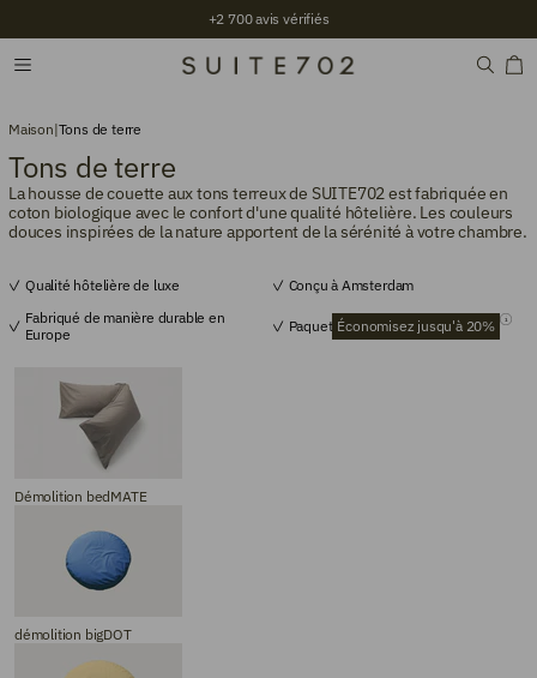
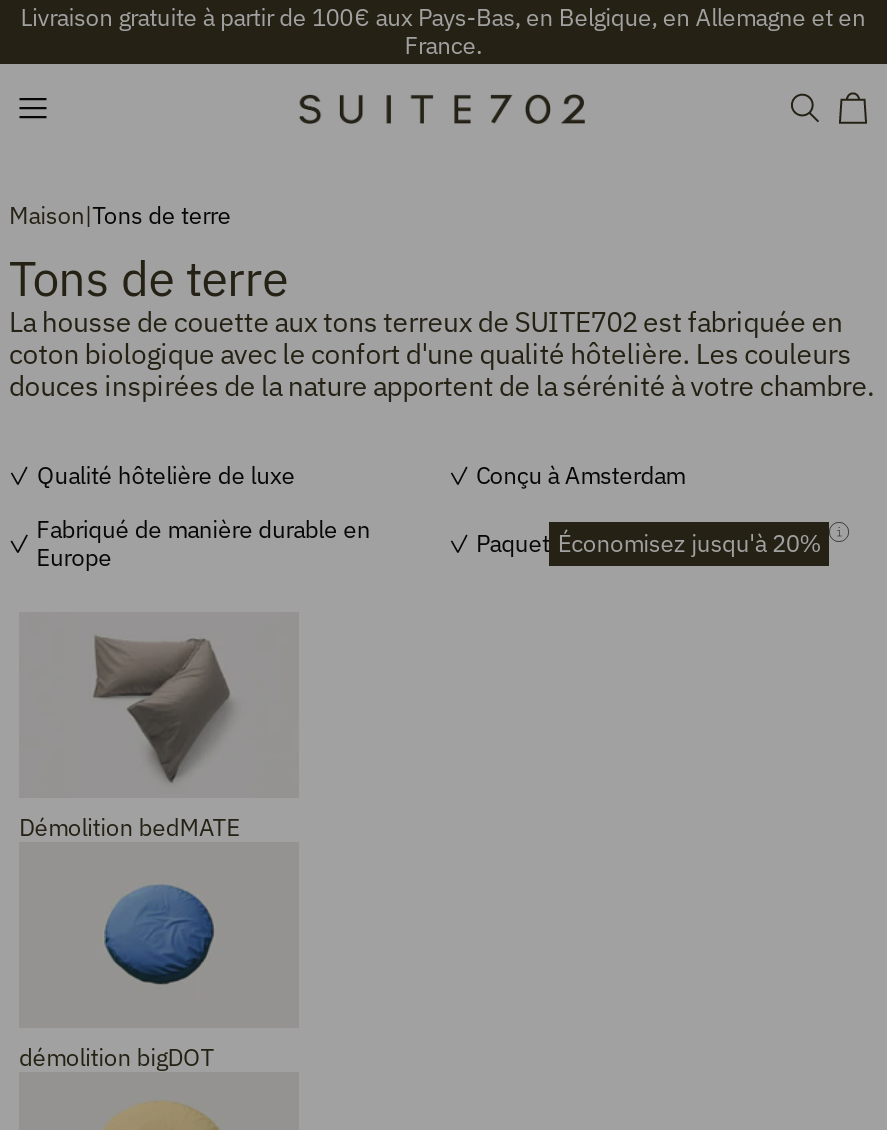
- +2 700 avis vérifiés
+ Livraison gratuite à partir de 100 € aux Pays-Bas, en Belgique, en Allemagne et en
+ France.
